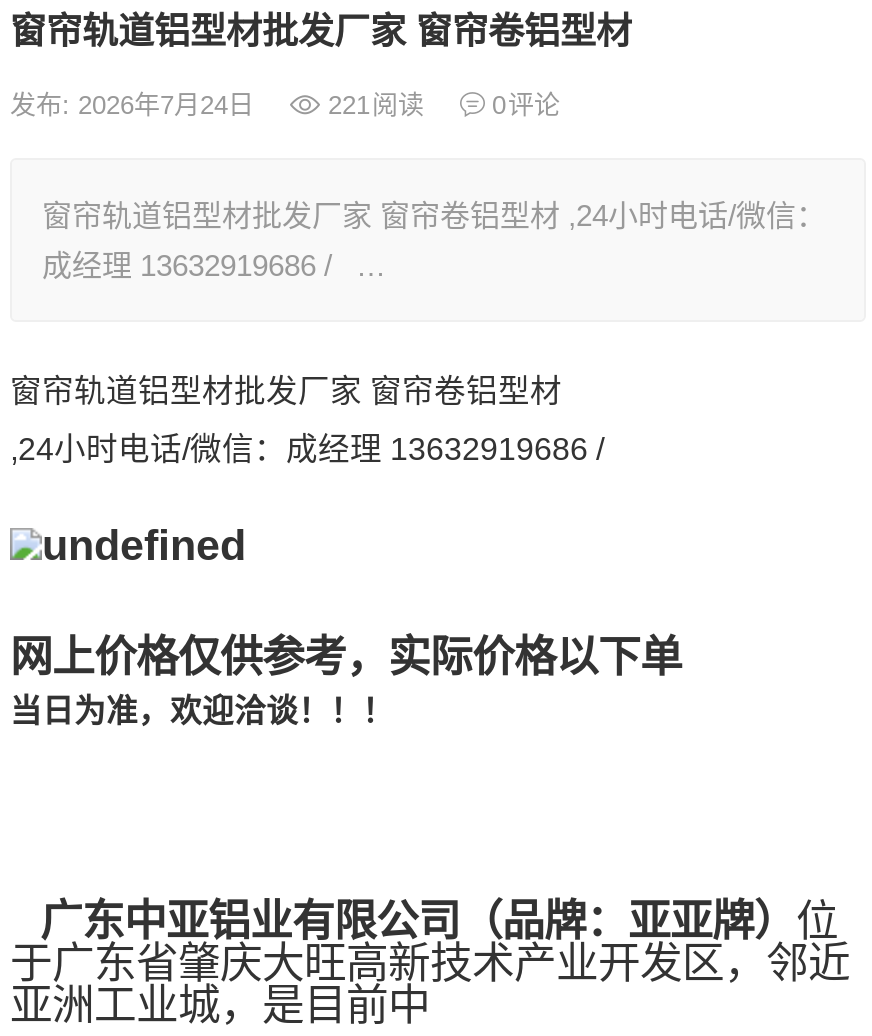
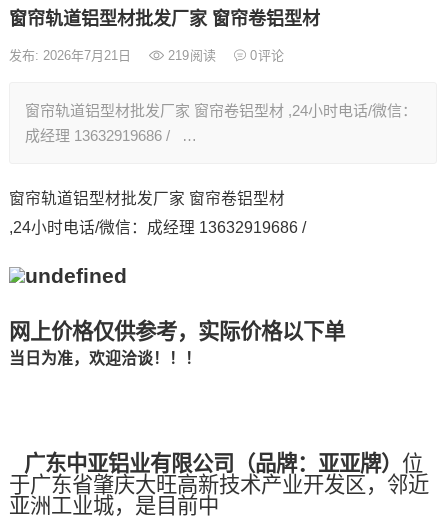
- 发布: 2026年7月24日
+ 发布: 2026年7月21日

- 221阅读
+ 219阅读
